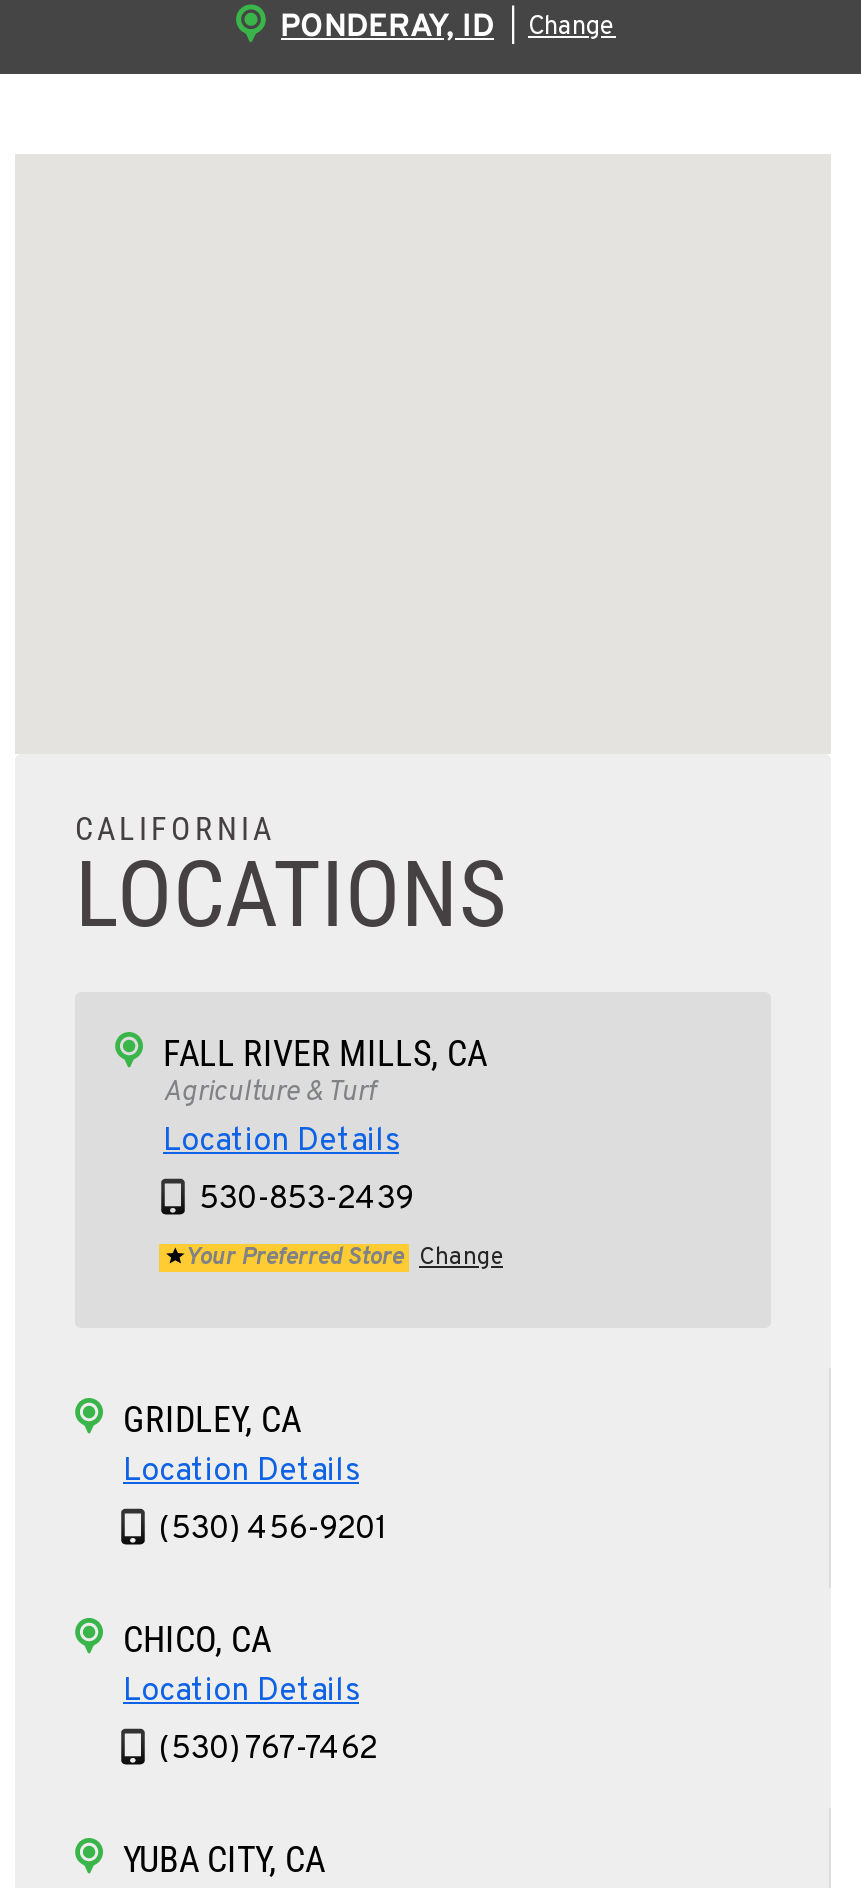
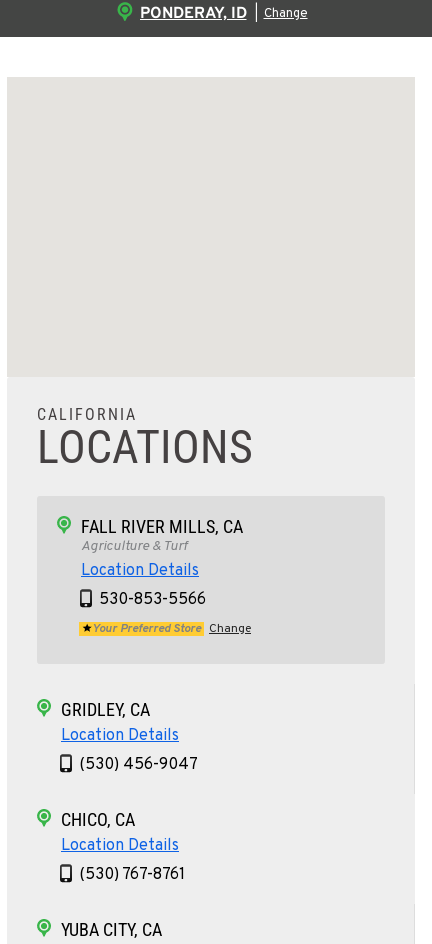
- 530-853-2439
+ 530-853-5566

- (530) 456-9201
+ (530) 456-9047

- (530) 767-7462
+ (530) 767-8761
